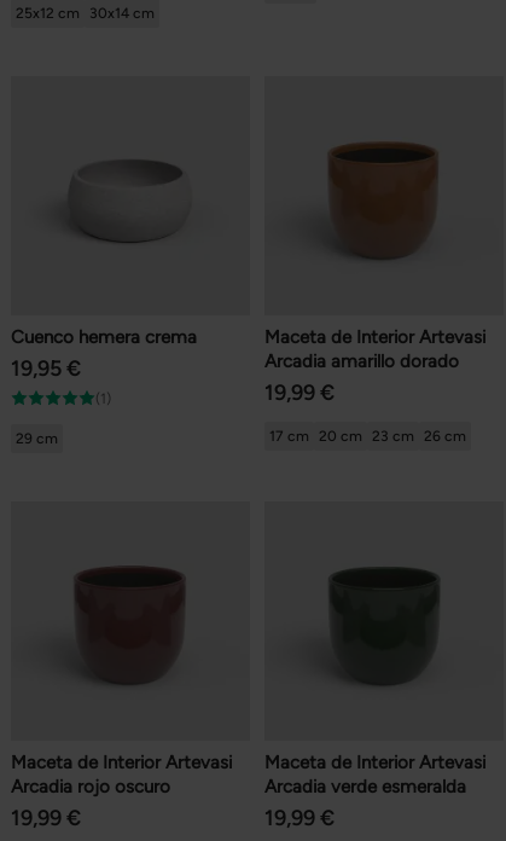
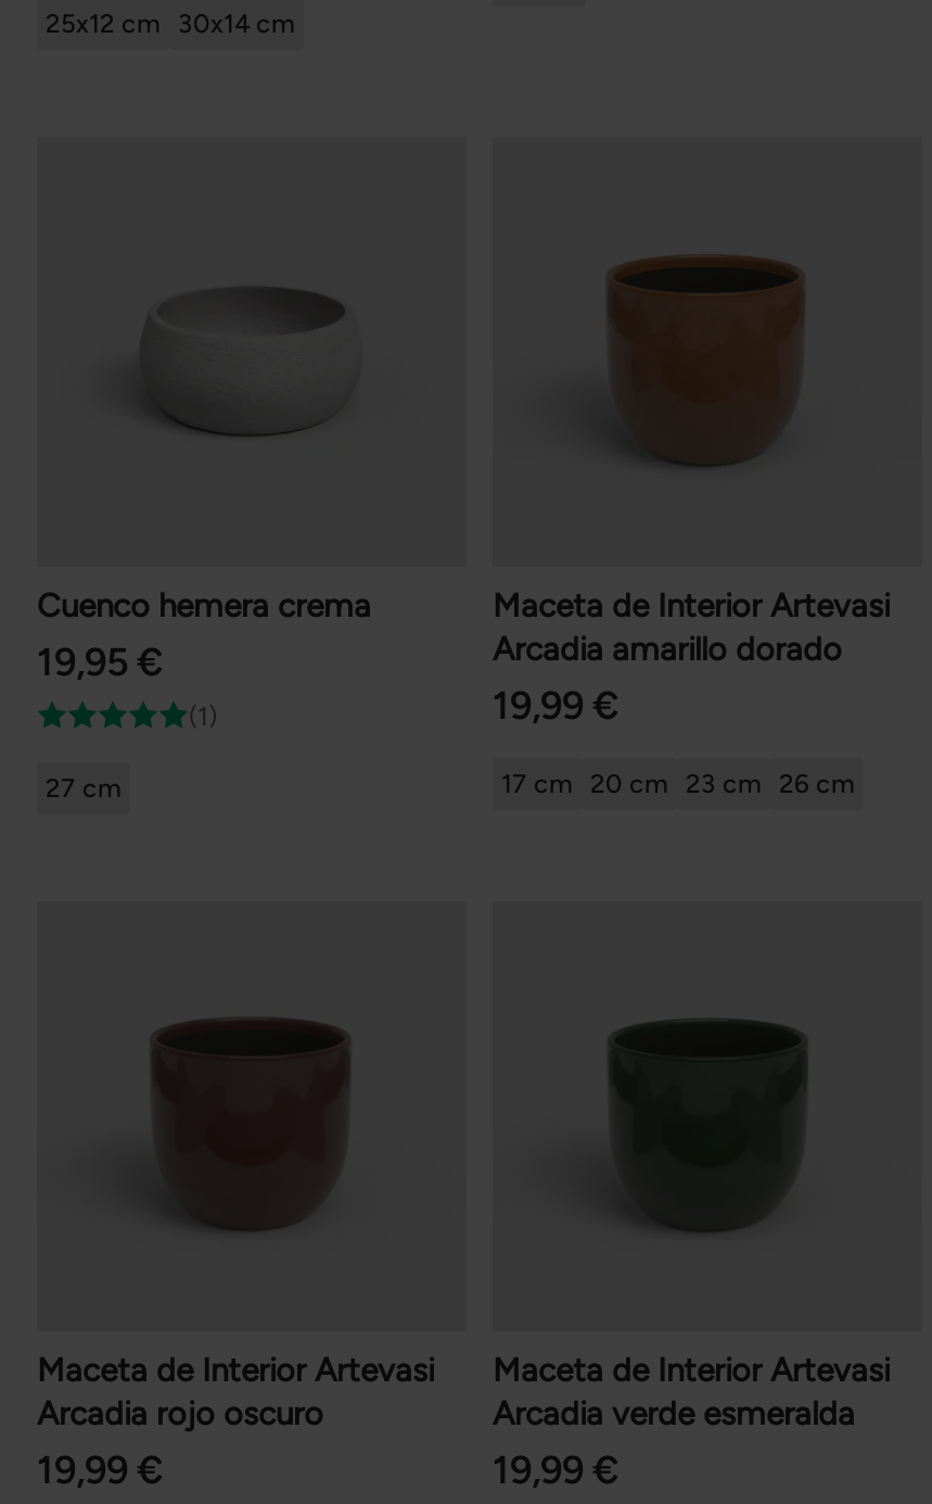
- 29 cm
+ 27 cm
